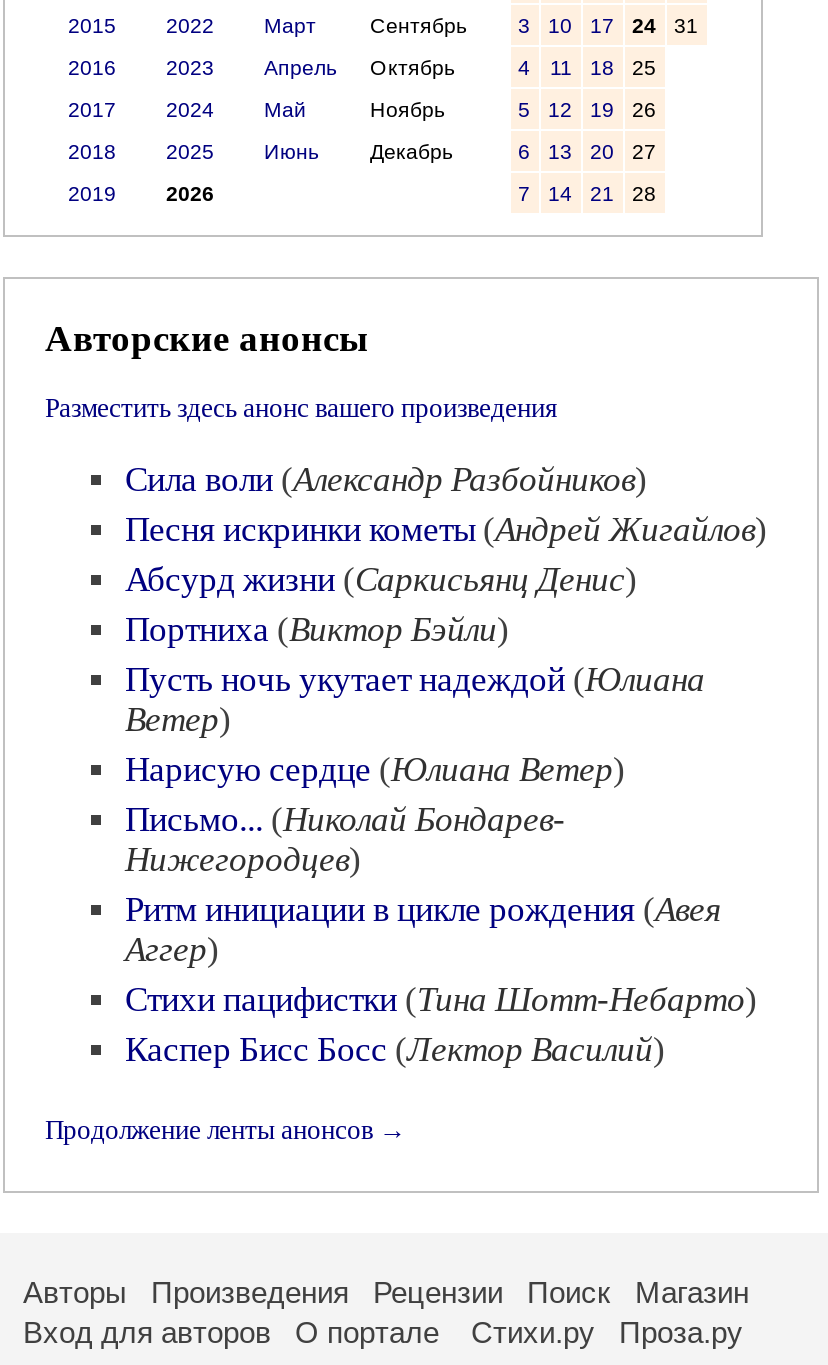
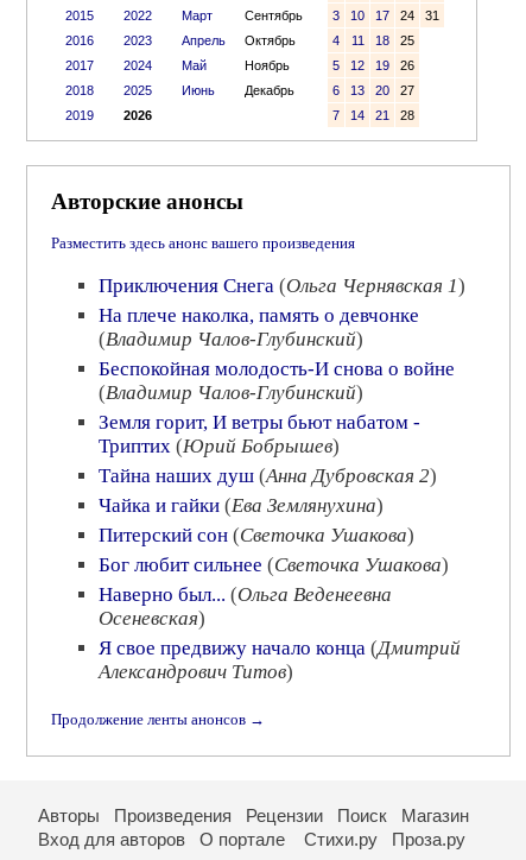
- Сила воли (Александр Разбойников)
- Песня искринки кометы (Андрей Жигайлов)
- Абсурд жизни (Саркисьянц Денис)
- Портниха (Виктор Бэйли)
- Пусть ночь укутает надеждой (Юлиана
- Ветер)
- Нарисую сердце (Юлиана Ветер)
- Письмо... (Николай Бондарев-
- Нижегородцев)
- Ритм инициации в цикле рождения (Авея
- Аггер)
- Стихи пацифистки (Тина Шотт-Небарто)
- Каспер Бисс Босс (Лектор Василий)
+ Приключения Снега (Ольга Чернявская 1)
+ На плече наколка, память о девчонке
+ (Владимир Чалов-Глубинский)
+ Беспокойная молодость-И снова о войне
+ (Владимир Чалов-Глубинский)
+ Земля горит, И ветры бьют набатом -
+ Триптих (Юрий Бобрышев)
+ Тайна наших душ (Анна Дубровская 2)
+ Чайка и гайки (Ева Землянухина)
+ Питерский сон (Светочка Ушакова)
+ Бог любит сильнее (Светочка Ушакова)
+ Наверно был... (Ольга Веденеевна
+ Осеневская)
+ Я свое предвижу начало конца (Дмитрий
+ Александрович Титов)
